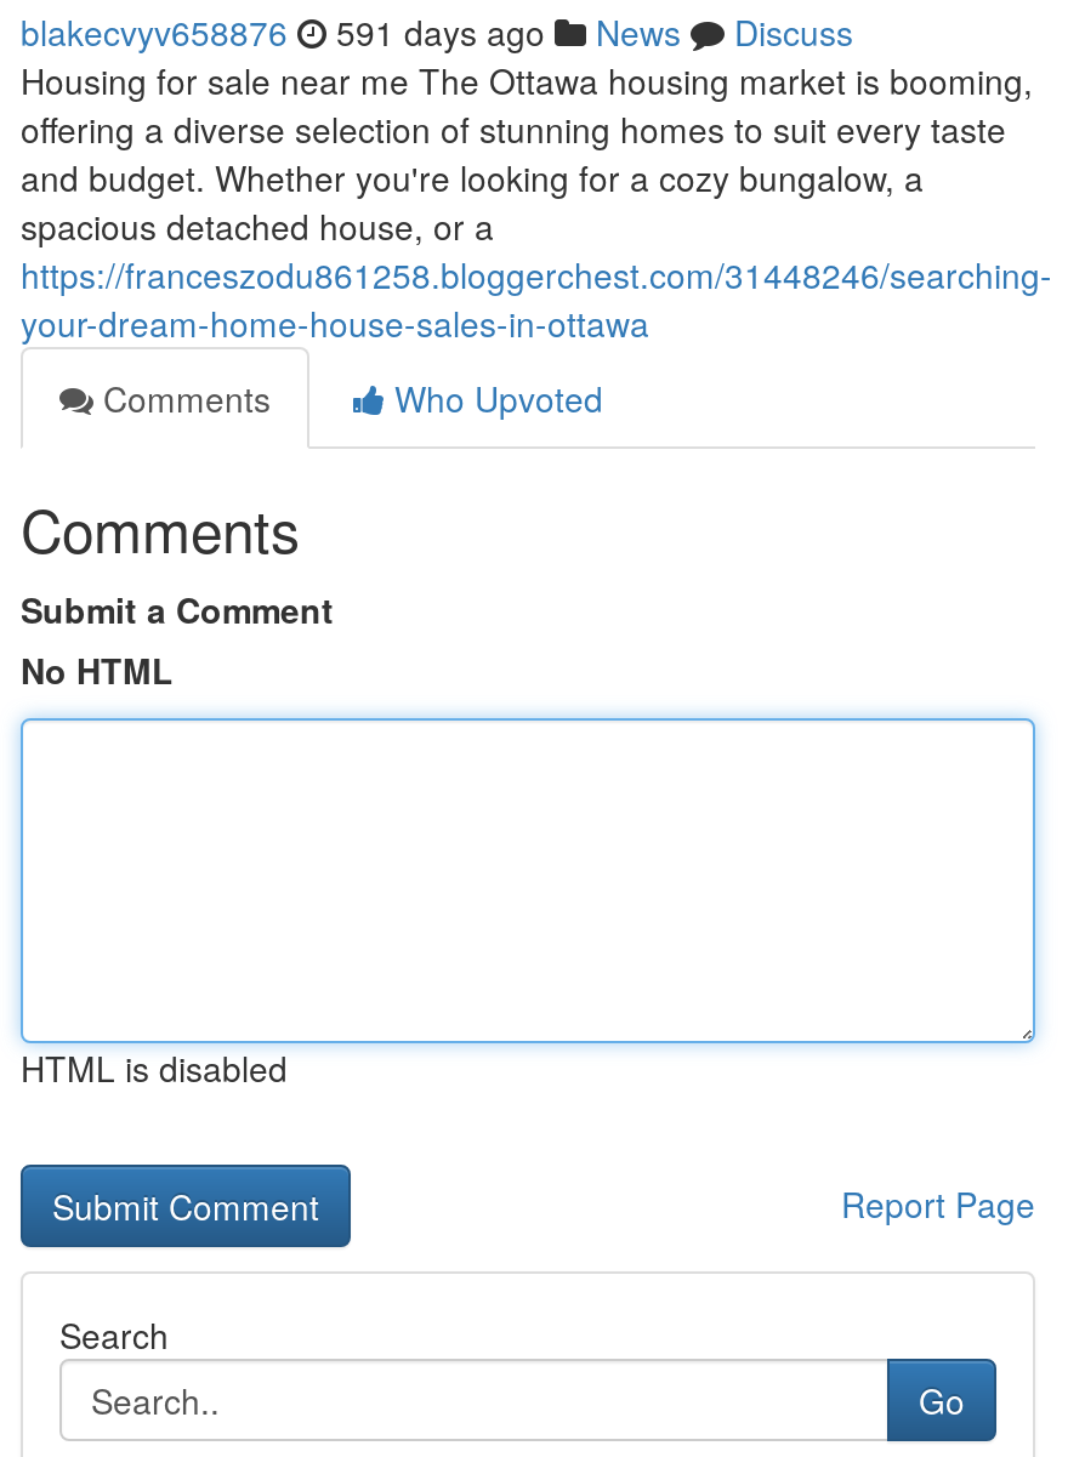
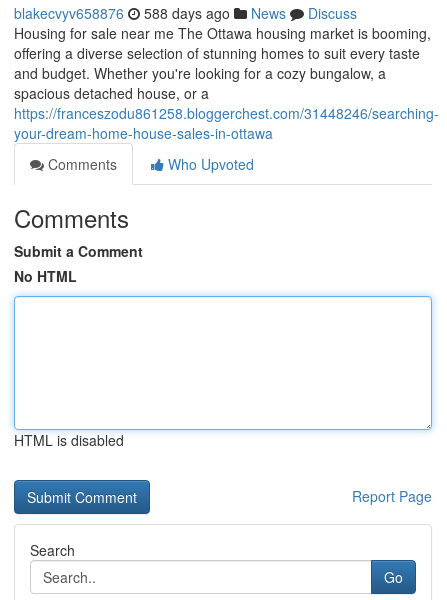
- blakecvyv658876 591 days ago News Discuss
+ blakecvyv658876 588 days ago News Discuss
